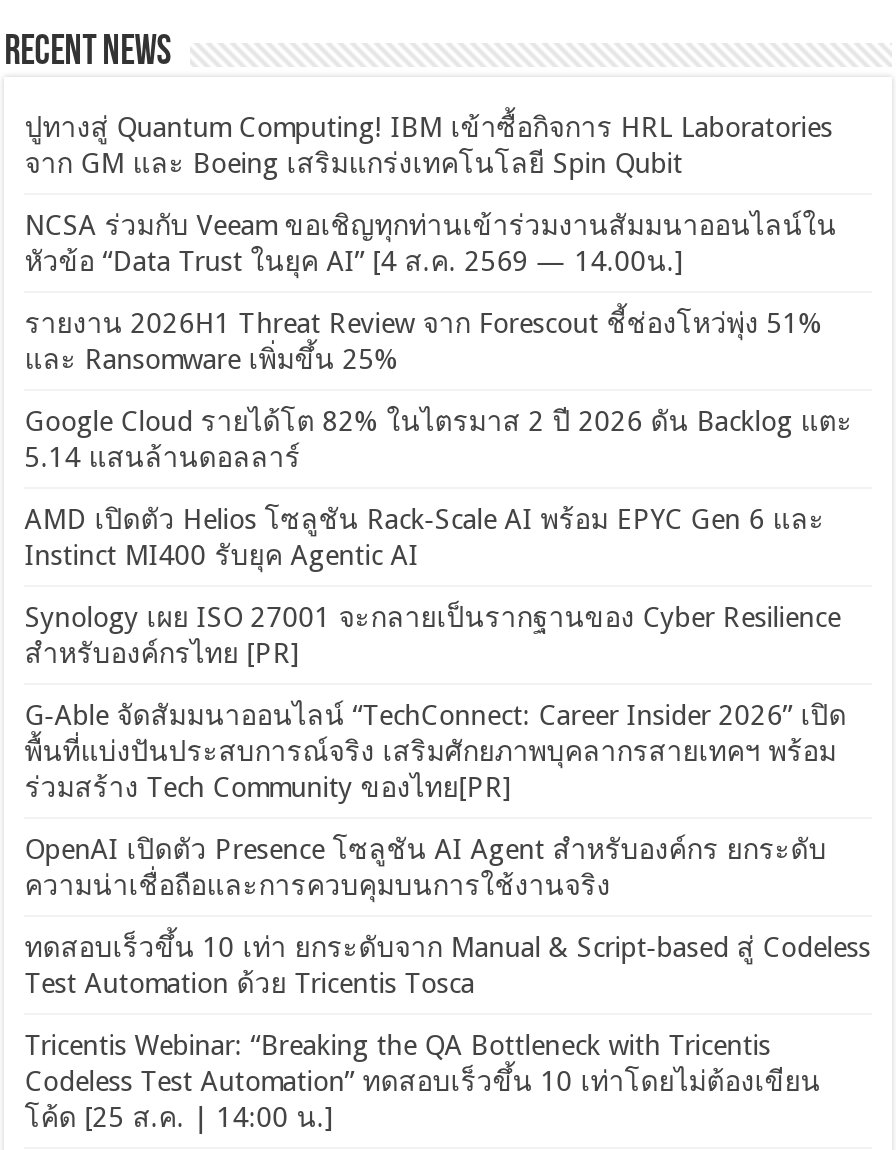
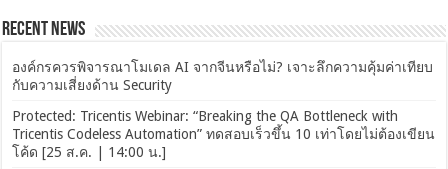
- ปูทางสู่ Quantum Computing! IBM เข้าซื้อกิจการ HRL Laboratories
- จาก GM และ Boeing เสริมแกร่งเทคโนโลยี Spin Qubit
- NCSA ร่วมกับ Veeam ขอเชิญทุกท่านเข้าร่วมงานสัมมนาออนไลน์ใน
- หัวข้อ “Data Trust ในยุค AI” [4 ส.ค. 2569 — 14.00น.]
- รายงาน 2026H1 Threat Review จาก Forescout ชี้ช่องโหว่พุ่ง 51%
- และ Ransomware เพิ่มขึ้น 25%
- Google Cloud รายได้โต 82% ในไตรมาส 2 ปี 2026 ดัน Backlog แตะ
- 5.14 แสนล้านดอลลาร์
- AMD เปิดตัว Helios โซลูชัน Rack-Scale AI พร้อม EPYC Gen 6 และ
- Instinct MI400 รับยุค Agentic AI
- Synology เผย ISO 27001 จะกลายเป็นรากฐานของ Cyber Resilience
- สำหรับองค์กรไทย [PR]
- G-Able จัดสัมมนาออนไลน์ “TechConnect: Career Insider 2026” เปิด
- พื้นที่แบ่งปันประสบการณ์จริง เสริมศักยภาพบุคลากรสายเทคฯ พร้อม
- ร่วมสร้าง Tech Community ของไทย[PR]
- OpenAI เปิดตัว Presence โซลูชัน AI Agent สำหรับองค์กร ยกระดับ
- ความน่าเชื่อถือและการควบคุมบนการใช้งานจริง
- ทดสอบเร็วขึ้น 10 เท่า ยกระดับจาก Manual & Script-based สู่ Codeless
- Test Automation ด้วย Tricentis Tosca
- Tricentis Webinar: “Breaking the QA Bottleneck with Tricentis
- Codeless Test Automation” ทดสอบเร็วขึ้น 10 เท่าโดยไม่ต้องเขียน
+ องค์กรควรพิจารณาโมเดล AI จากจีนหรือไม่? เจาะลึกความคุ้มค่าเทียบ
+ กับความเสี่ยงด้าน Security
+ Protected: Tricentis Webinar: “Breaking the QA Bottleneck with
+ Tricentis Codeless Automation” ทดสอบเร็วขึ้น 10 เท่าโดยไม่ต้องเขียน
